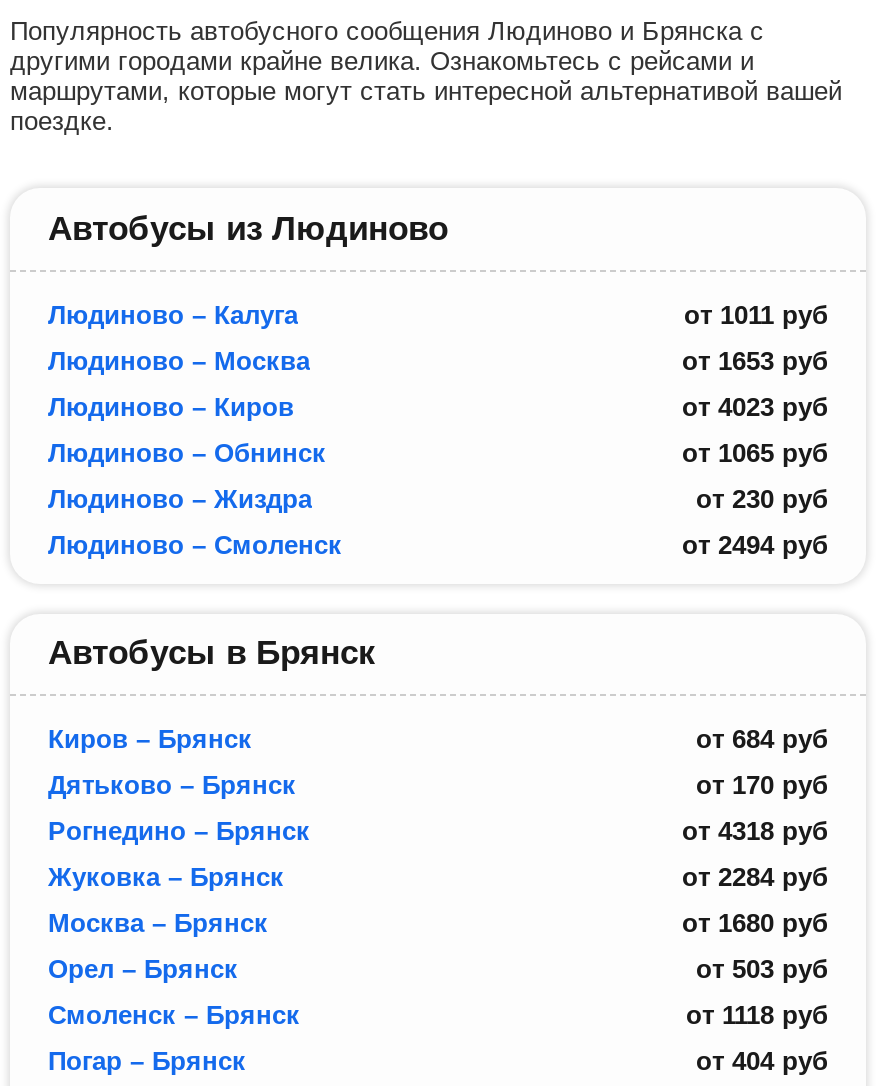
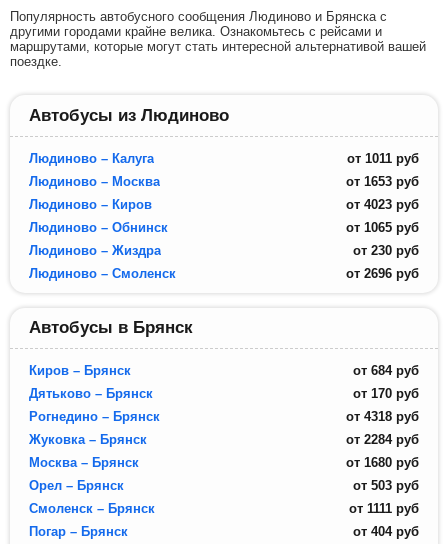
- от 2494 руб
+ от 2696 руб

- от 1118 руб
+ от 1111 руб
